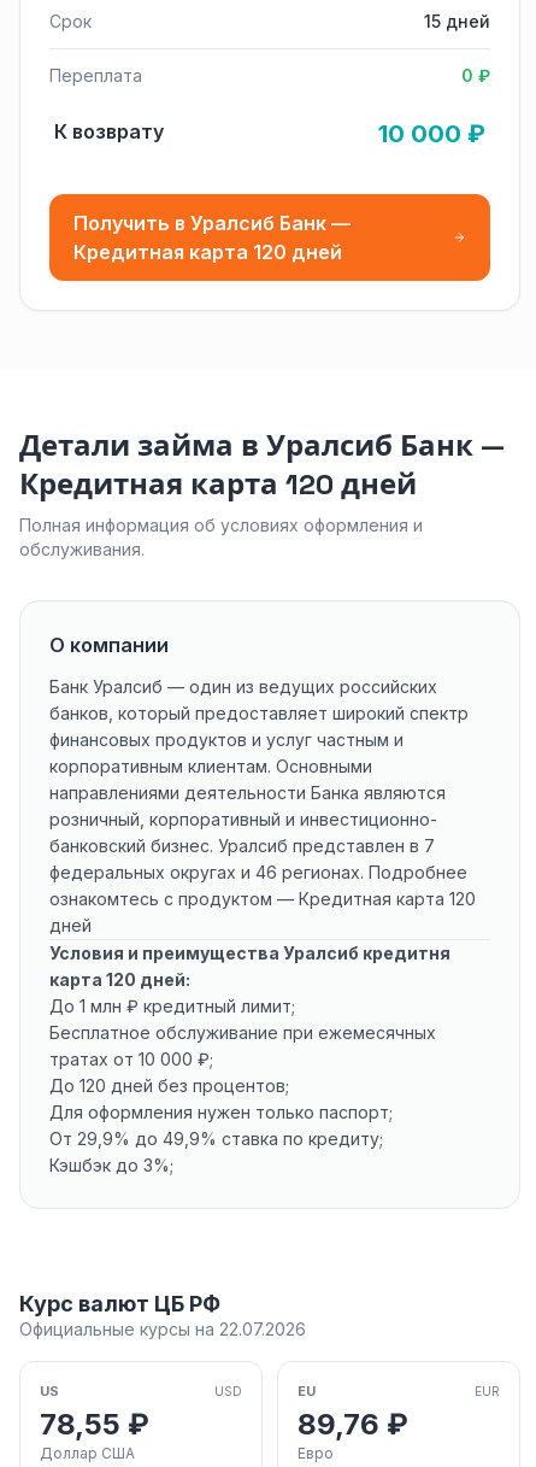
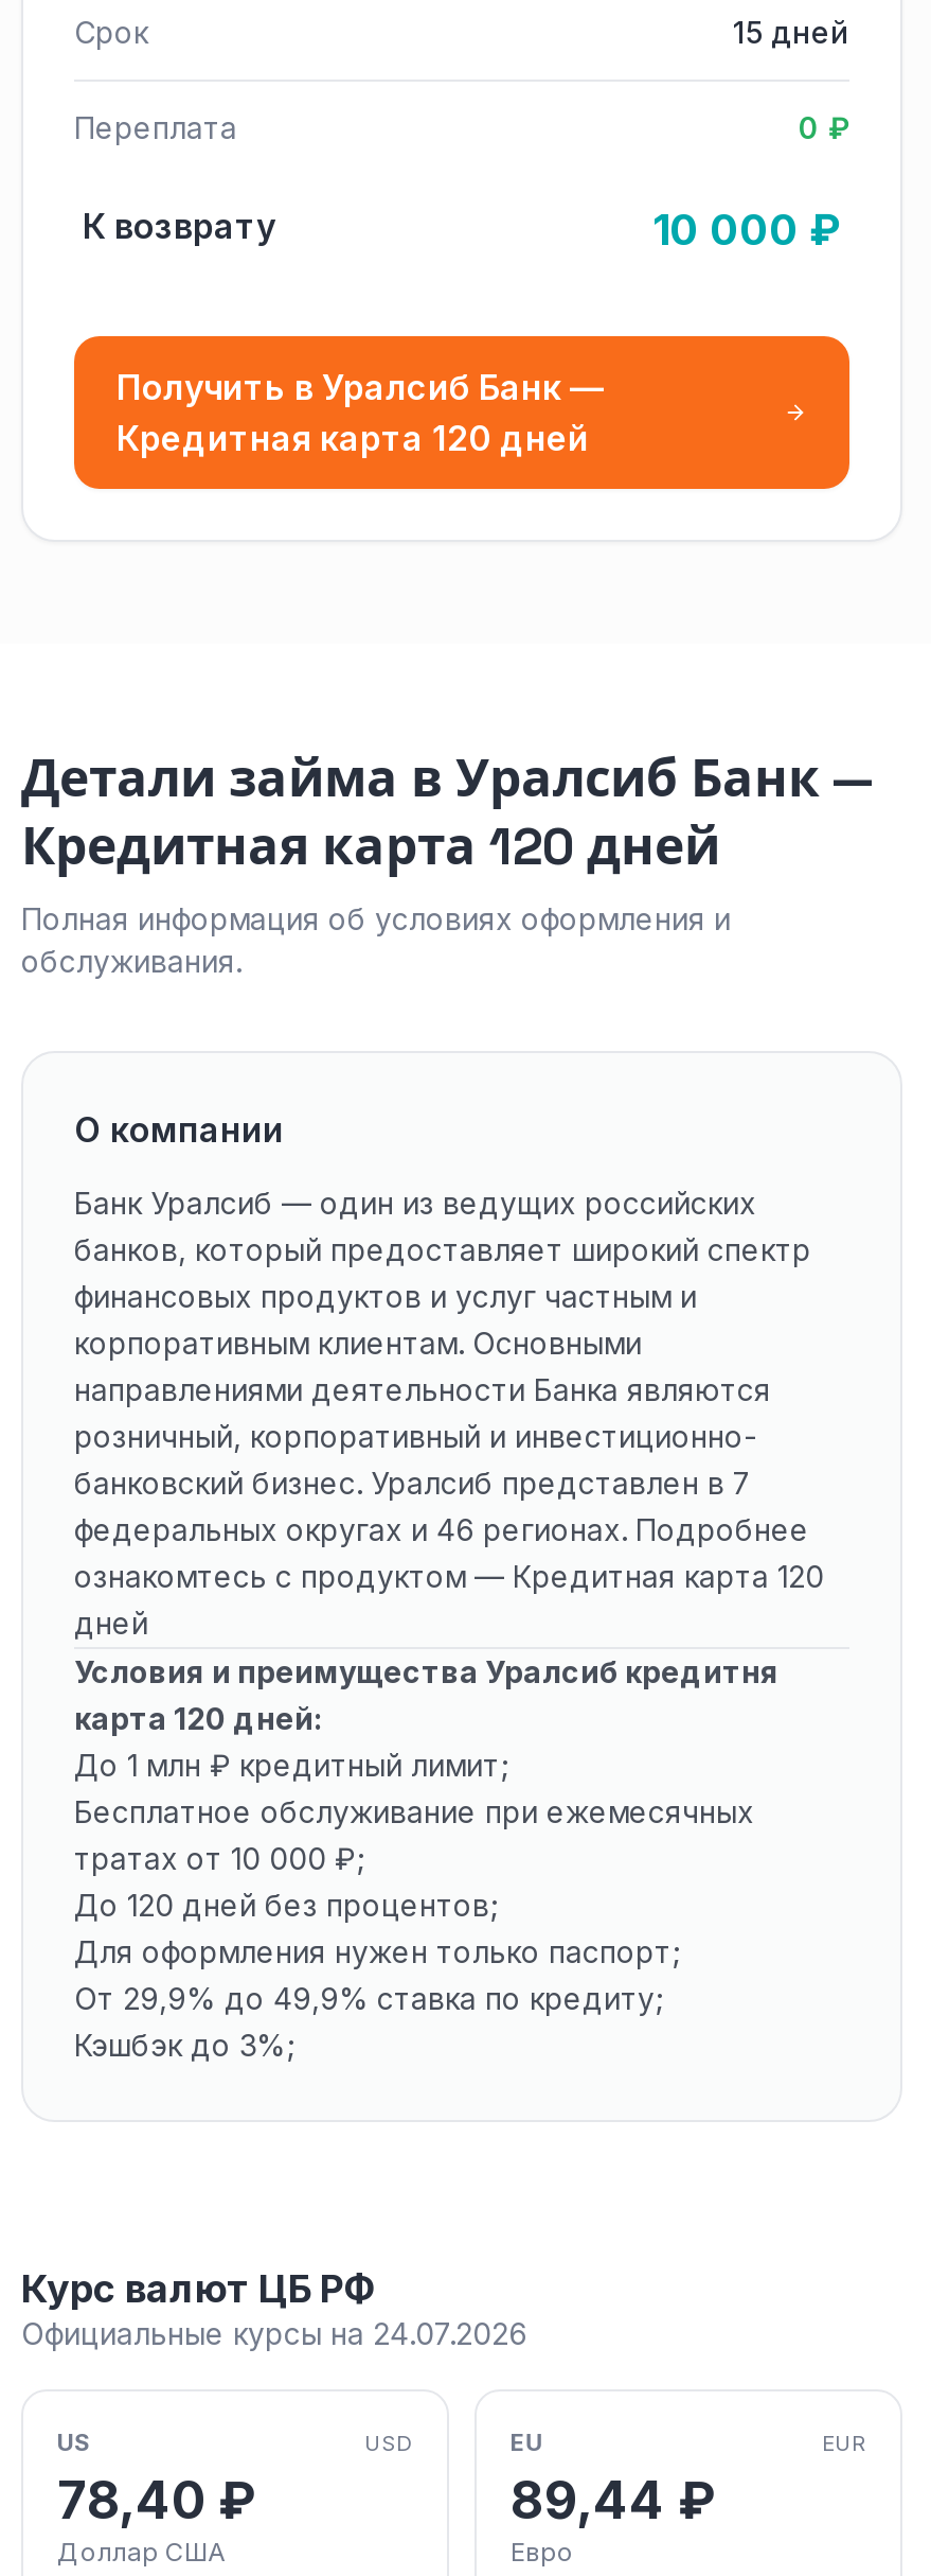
- Официальные курсы на 22.07.2026
+ Официальные курсы на 24.07.2026

- 78,55 ₽
+ 78,40 ₽

- 89,76 ₽
+ 89,44 ₽
